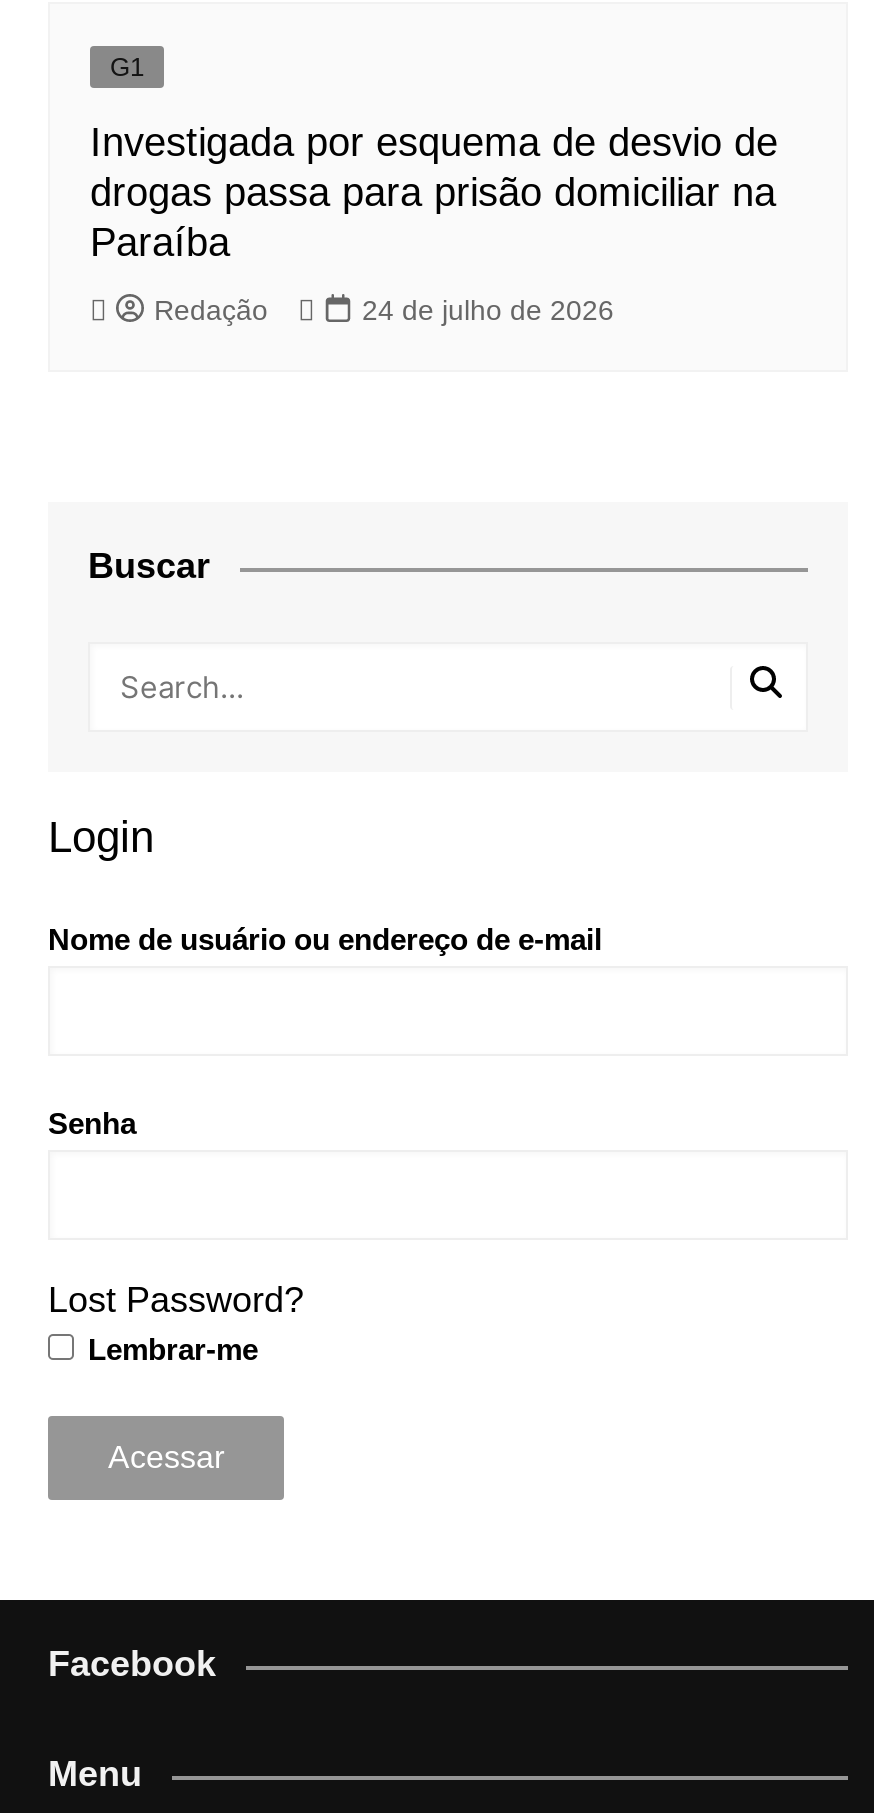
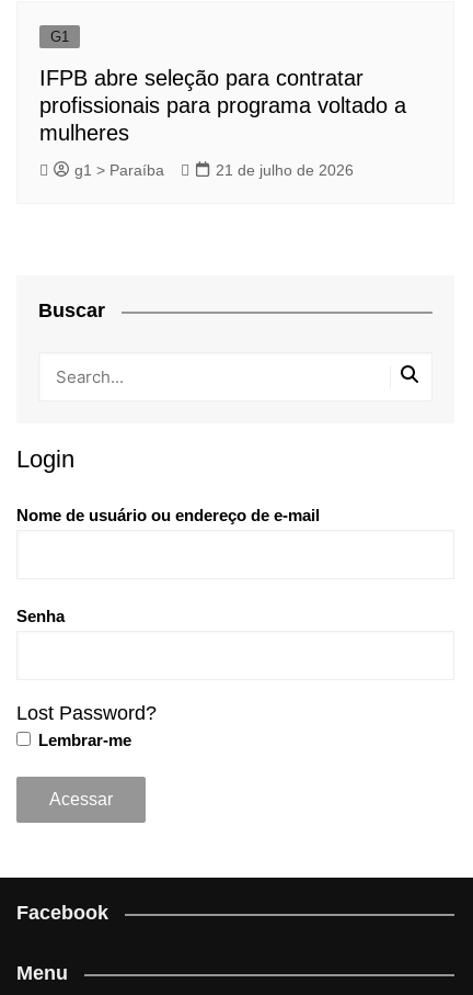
- Investigada por esquema de desvio de
- drogas passa para prisão domiciliar na
- Paraíba
+ IFPB abre seleção para contratar
+ profissionais para programa voltado a
+ mulheres

- Redação
- 24 de julho de 2026
+ g1 > Paraíba
+ 21 de julho de 2026
